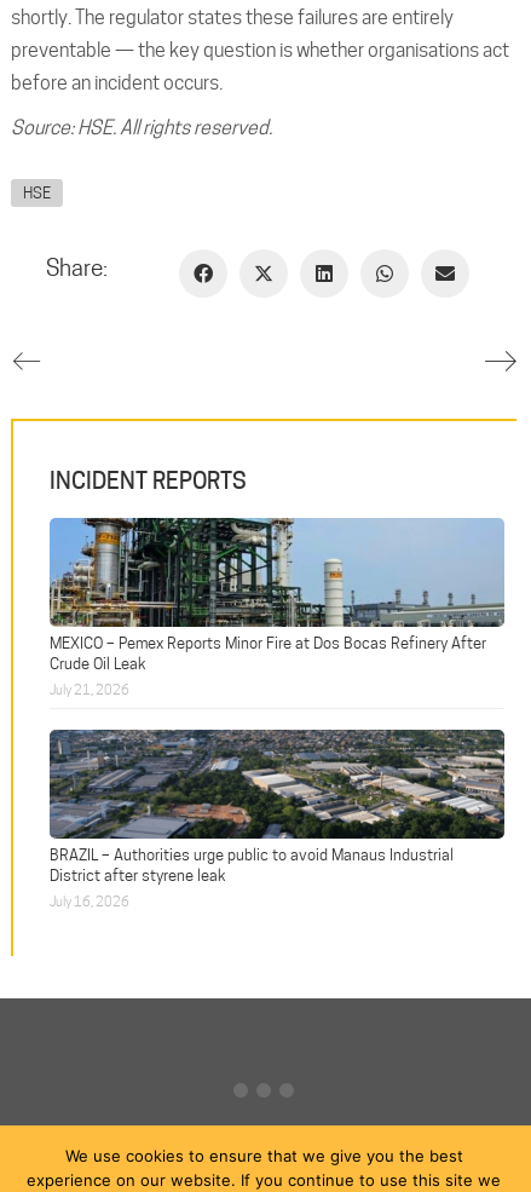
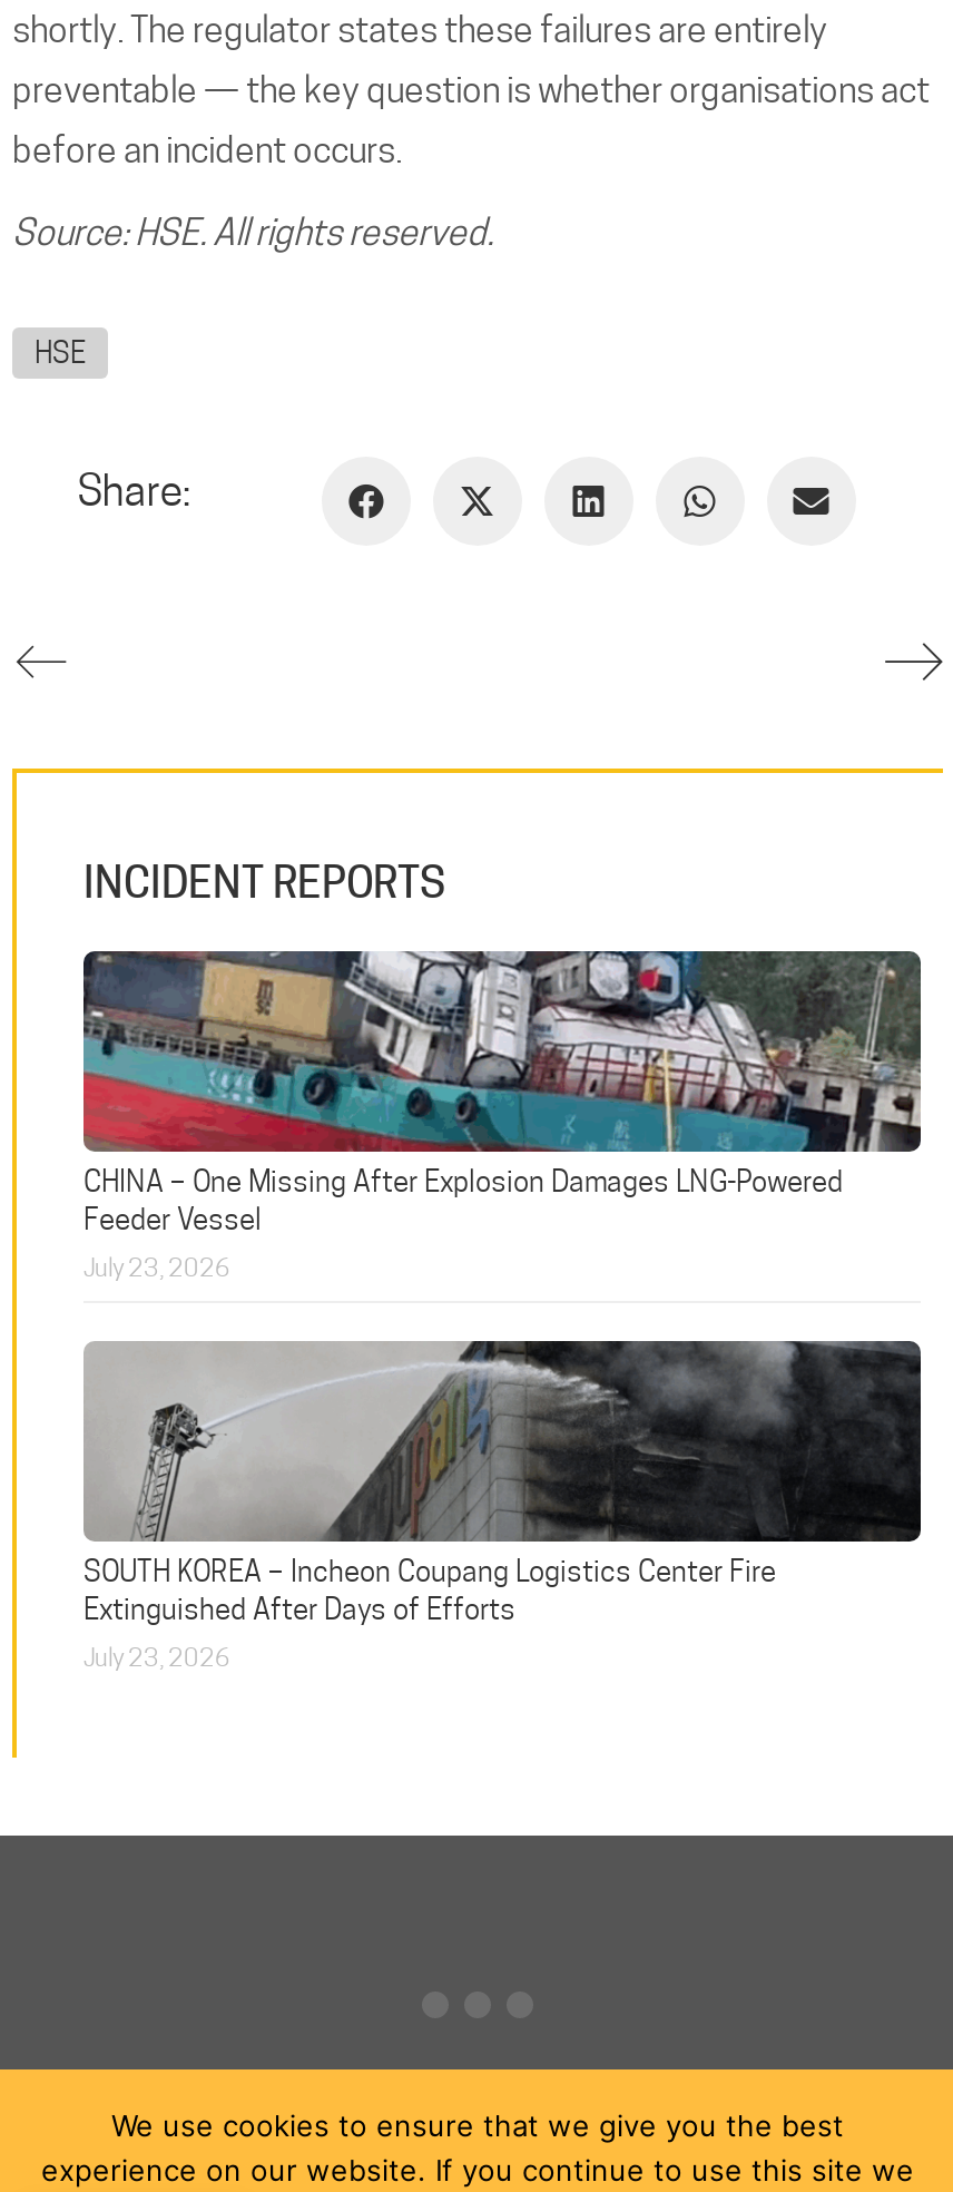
- [image]
- MEXICO – Pemex Reports Minor Fire at Dos Bocas Refinery After
- Crude Oil Leak
- July 21, 2026
+ [image]
+ CHINA – One Missing After Explosion Damages LNG-Powered
+ Feeder Vessel
+ July 23, 2026

- [image]
- BRAZIL – Authorities urge public to avoid Manaus Industrial
- District after styrene leak
- July 16, 2026
+ [image]
+ SOUTH KOREA – Incheon Coupang Logistics Center Fire
+ Extinguished After Days of Efforts
+ July 23, 2026
